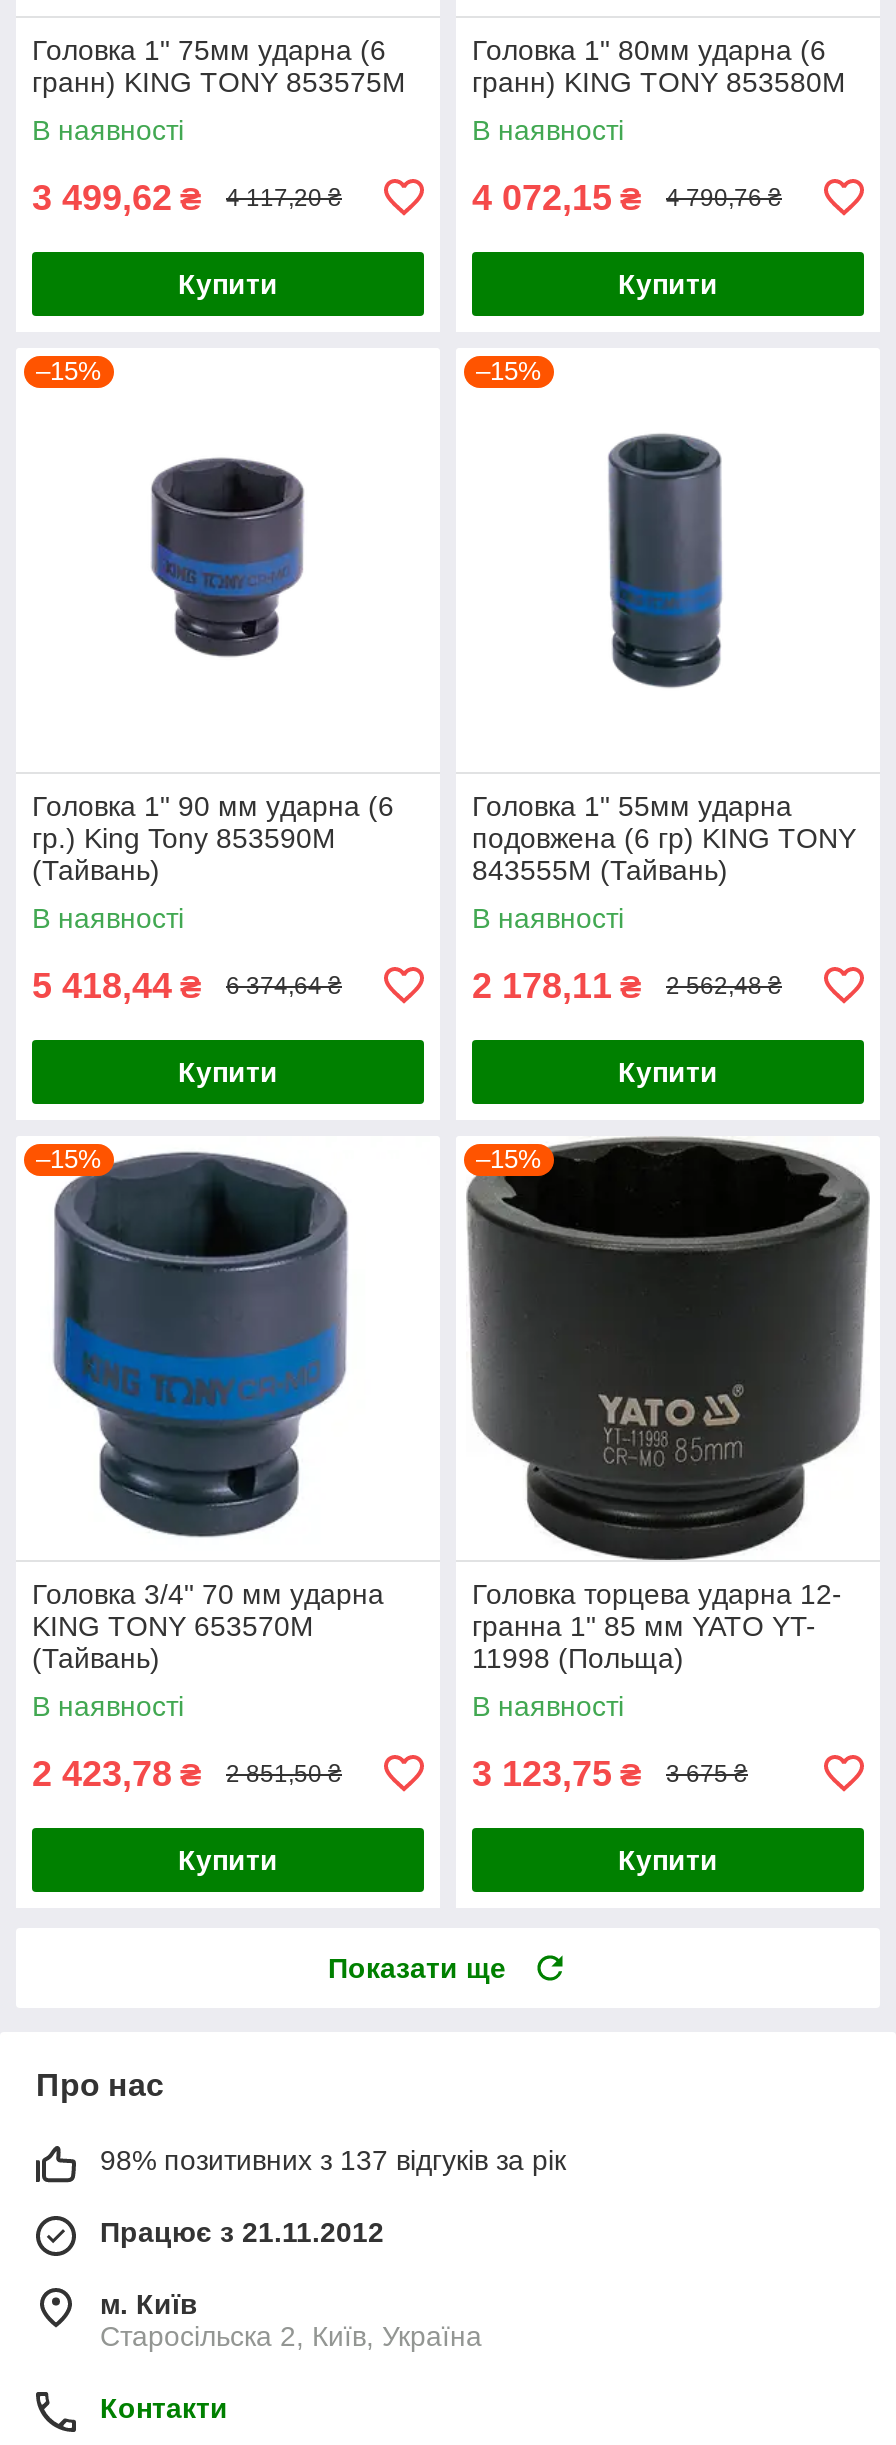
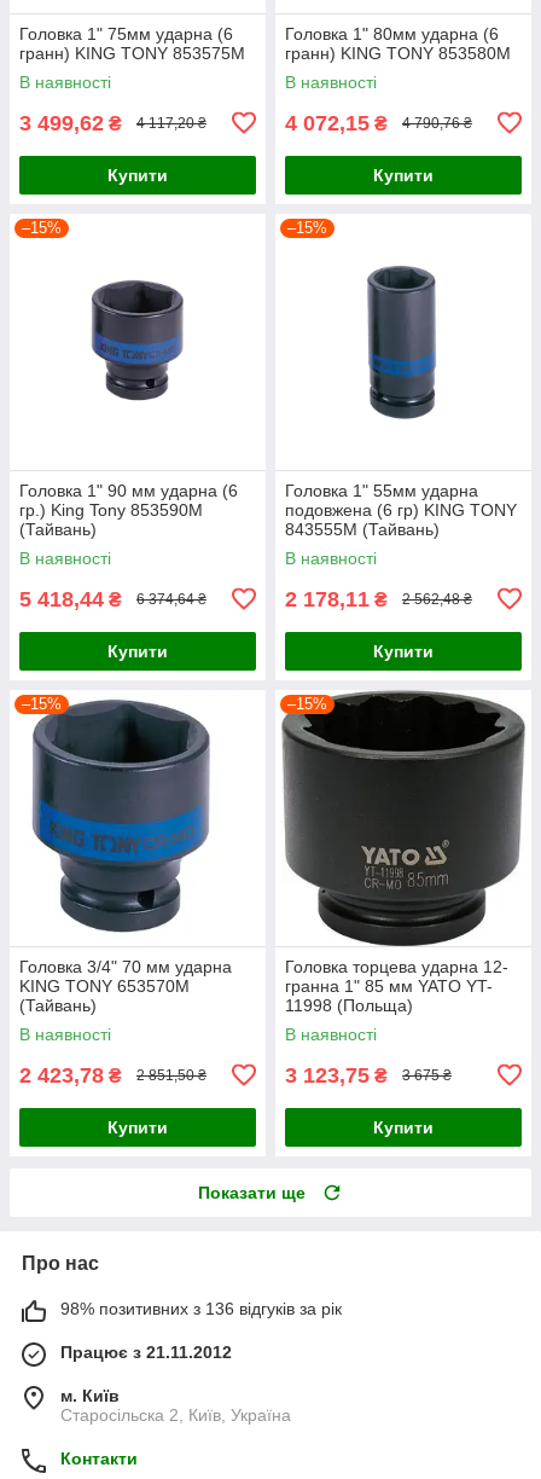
- 98% позитивних з 137 відгуків за рік
+ 98% позитивних з 136 відгуків за рік
